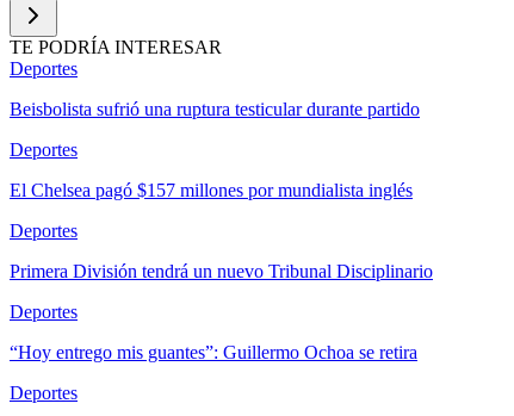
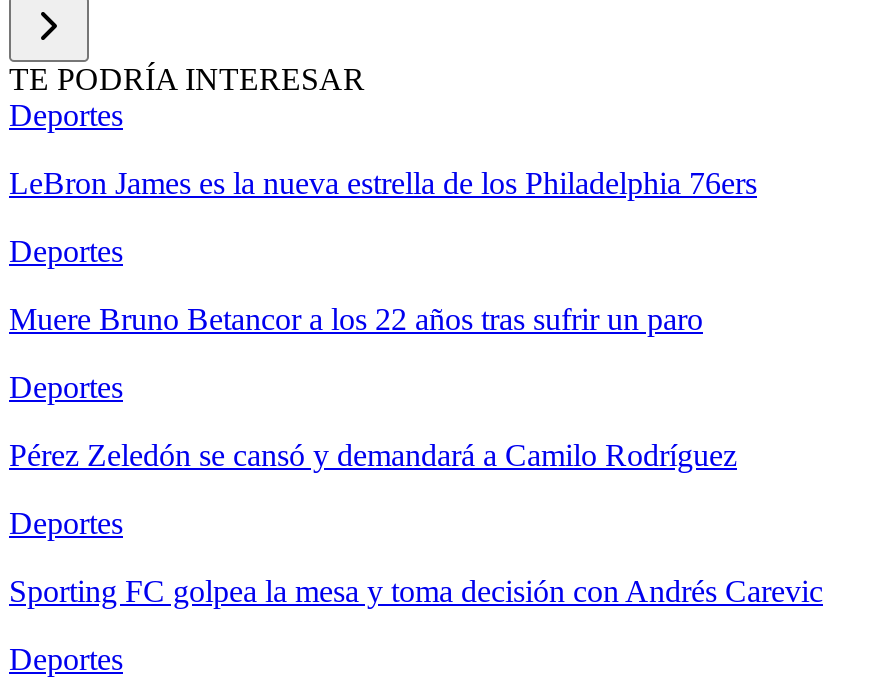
- Beisbolista sufrió una ruptura testicular durante partido
+ LeBron James es la nueva estrella de los Philadelphia 76ers

- El Chelsea pagó $157 millones por mundialista inglés
+ Muere Bruno Betancor a los 22 años tras sufrir un paro

- Primera División tendrá un nuevo Tribunal Disciplinario
+ Pérez Zeledón se cansó y demandará a Camilo Rodríguez

- “Hoy entrego mis guantes”: Guillermo Ochoa se retira
+ Sporting FC golpea la mesa y toma decisión con Andrés Carevic
